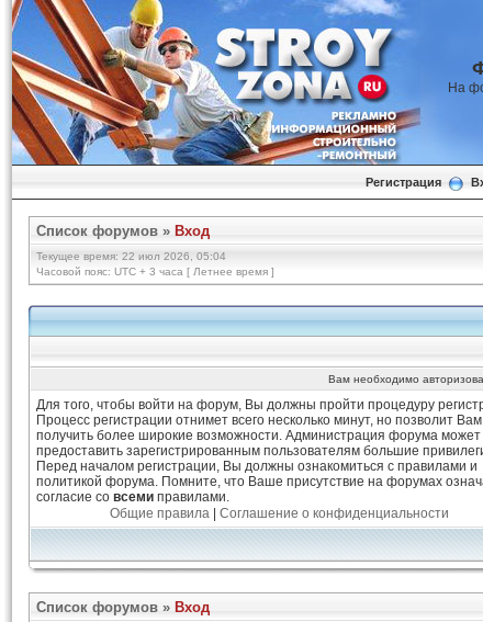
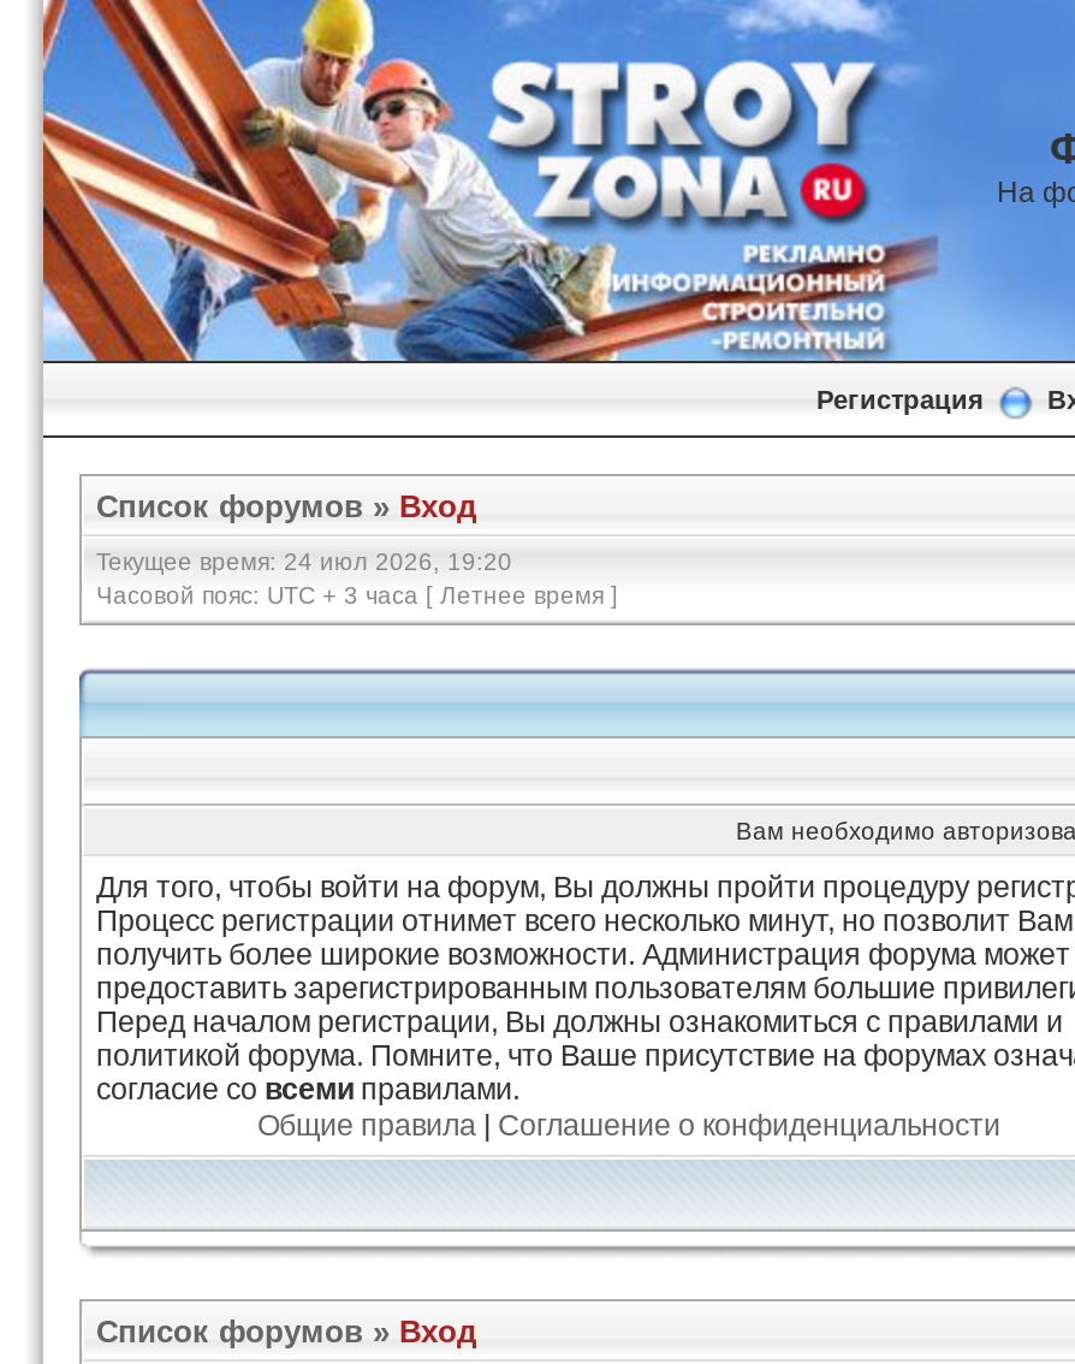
- Текущее время: 22 июл 2026, 05:04
+ Текущее время: 24 июл 2026, 19:20
